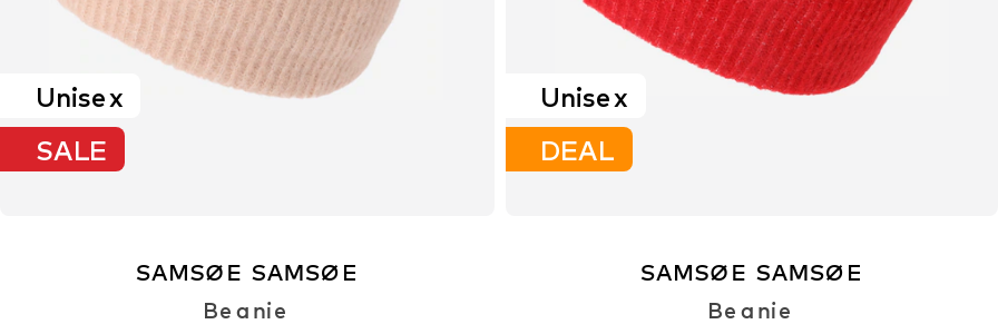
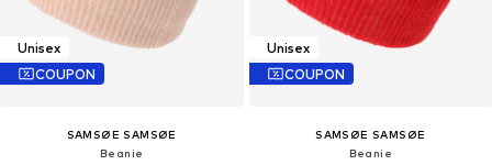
- SALE
+ COUPON

- DEAL
+ COUPON
